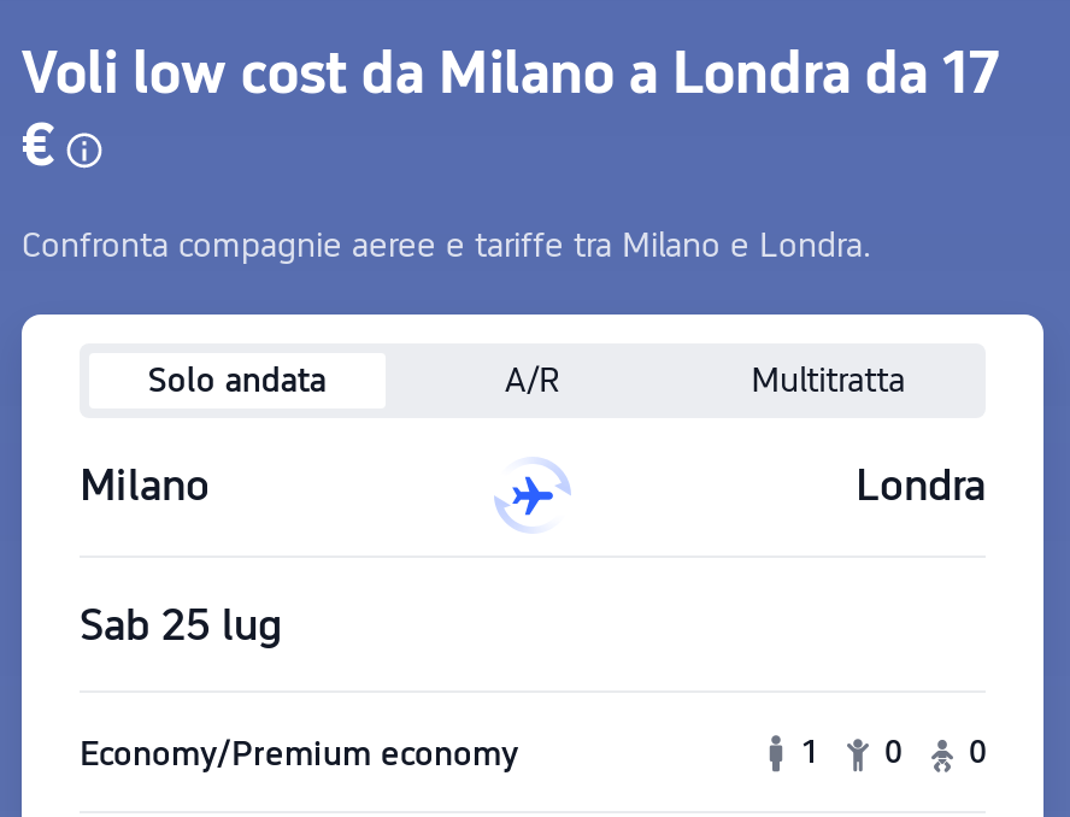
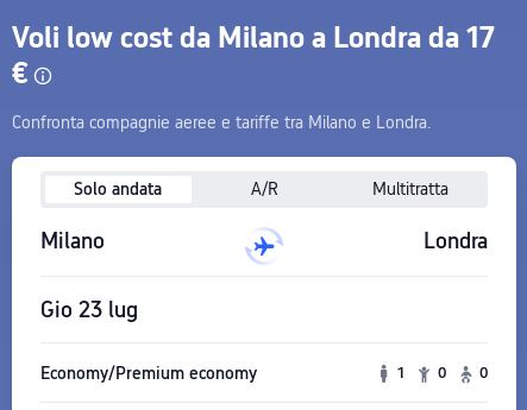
- Sab 25 lug
+ Gio 23 lug
